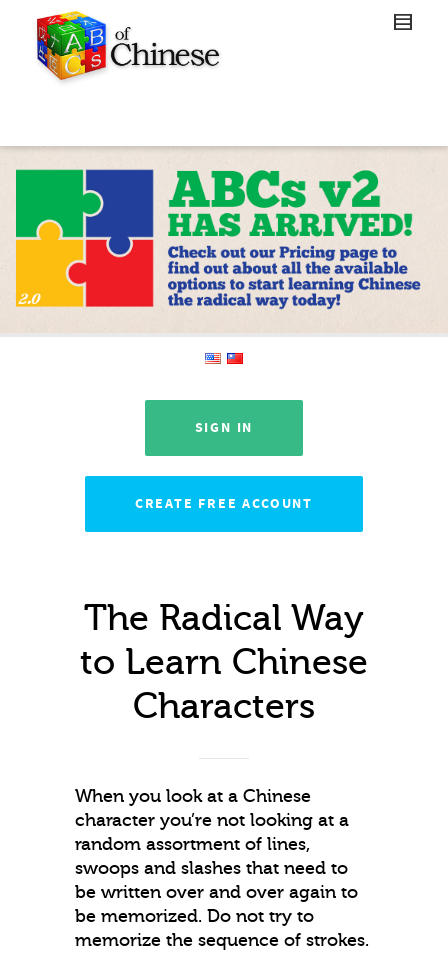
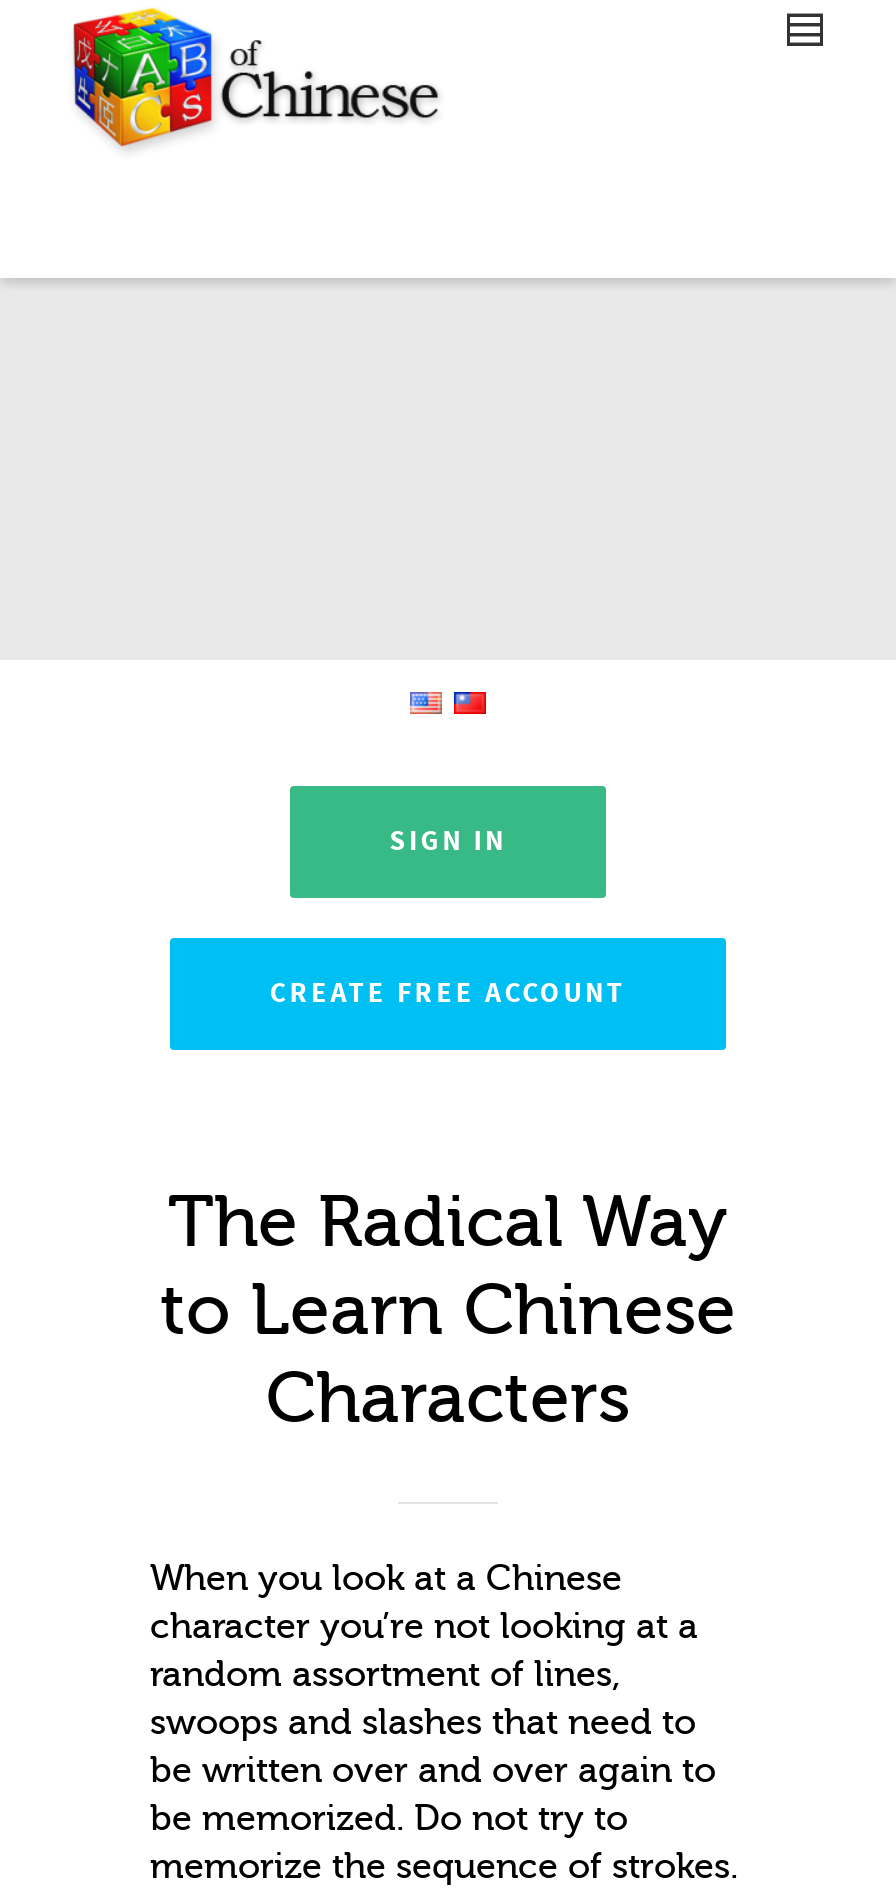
- [image]

- [image]

- [image]
